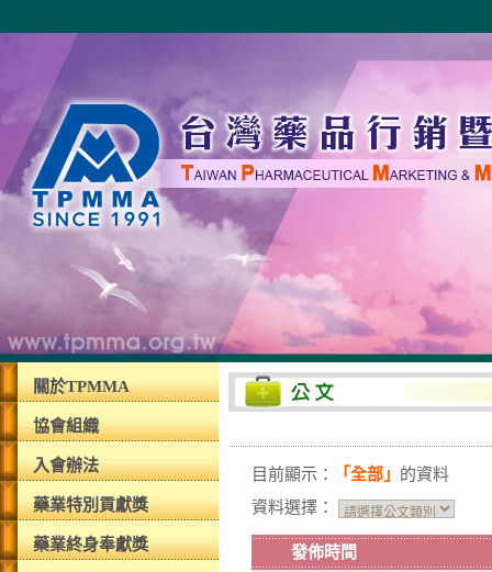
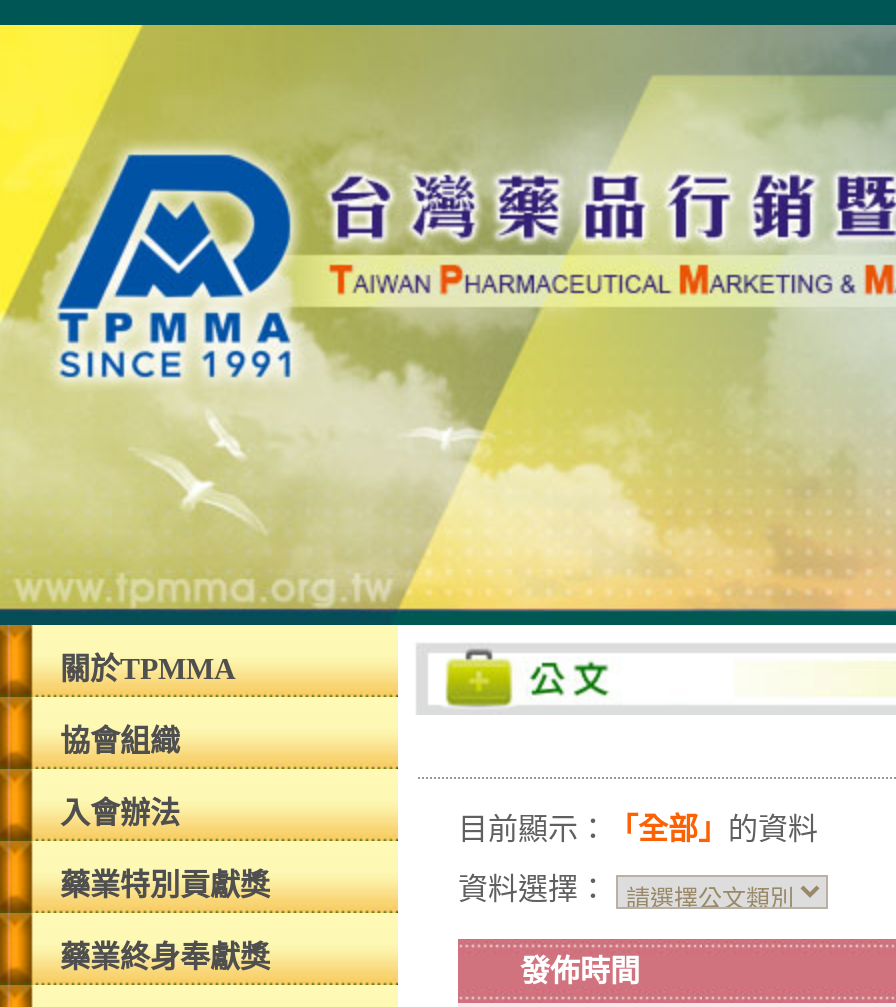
- [image]
+ [image]
